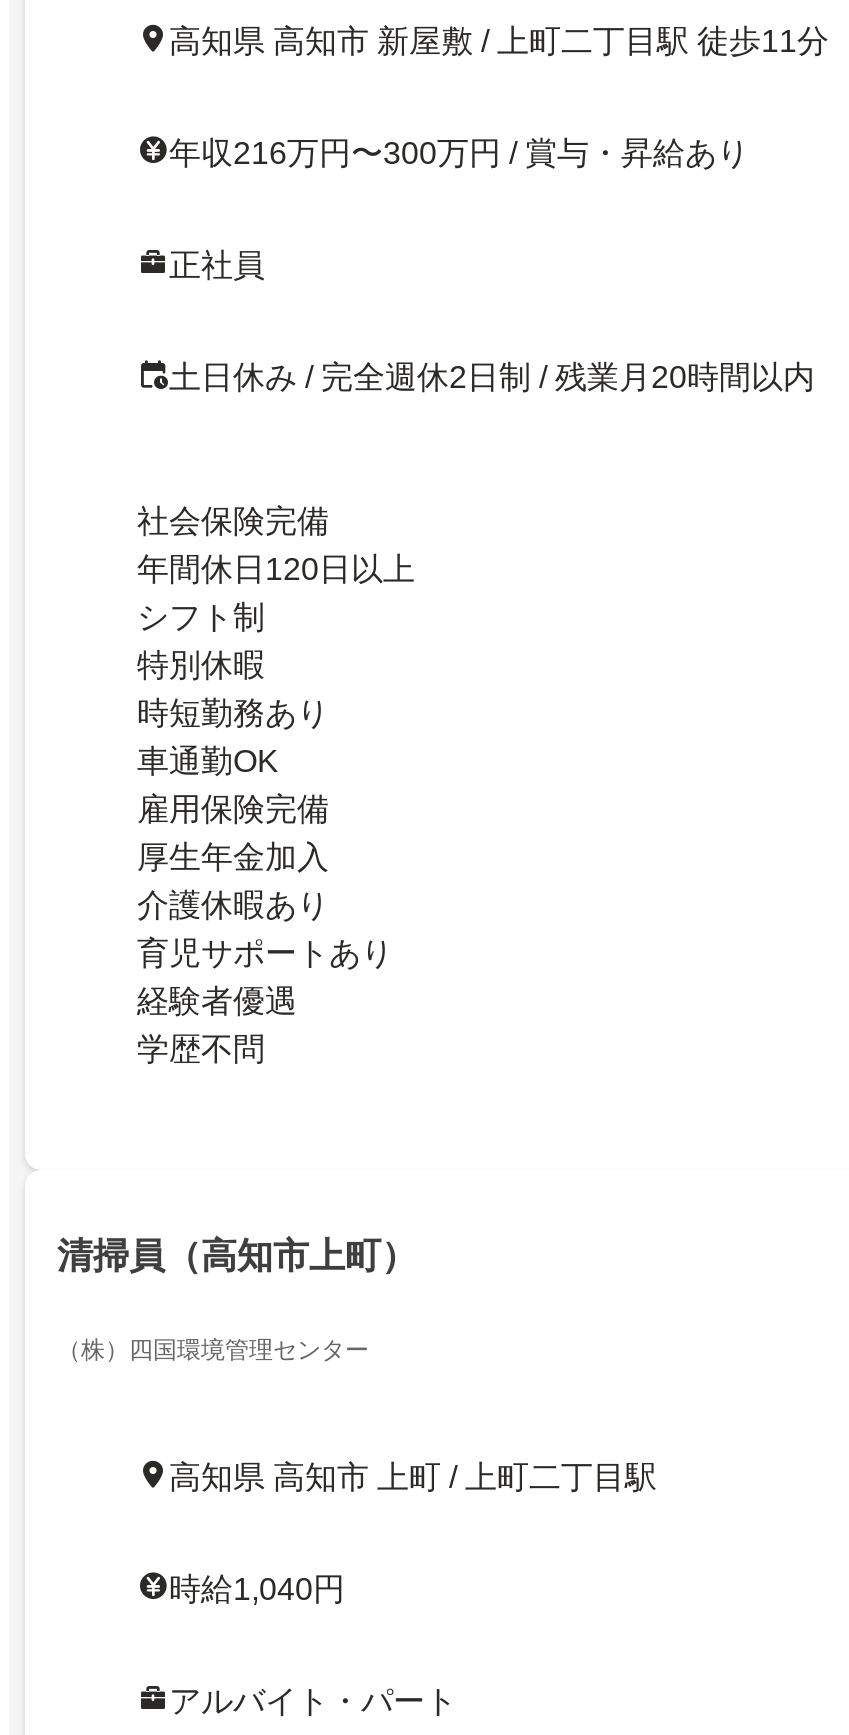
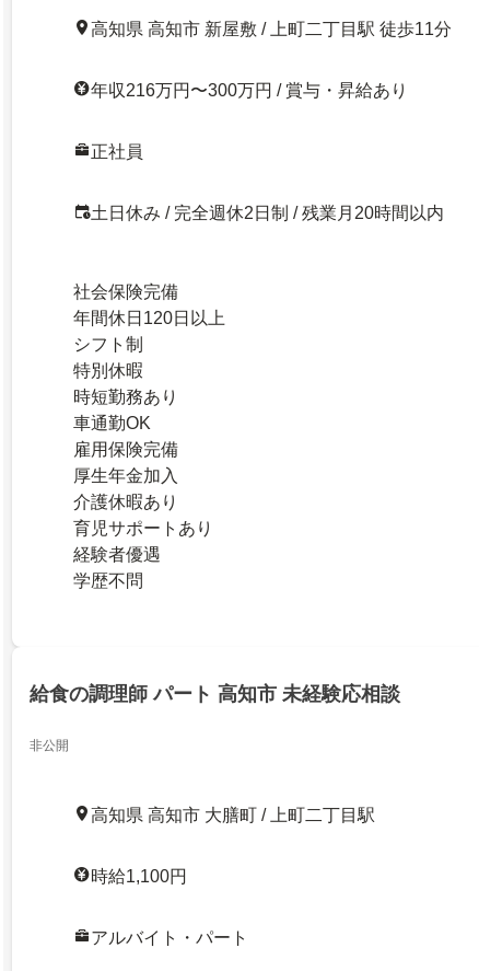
- 清掃員（高知市上町）
+ 給食の調理師 パート 高知市 未経験応相談

- （株）四国環境管理センター
+ 非公開

- 高知県 高知市 上町 / 上町二丁目駅
+ 高知県 高知市 大膳町 / 上町二丁目駅

- 時給1,040円
+ 時給1,100円
